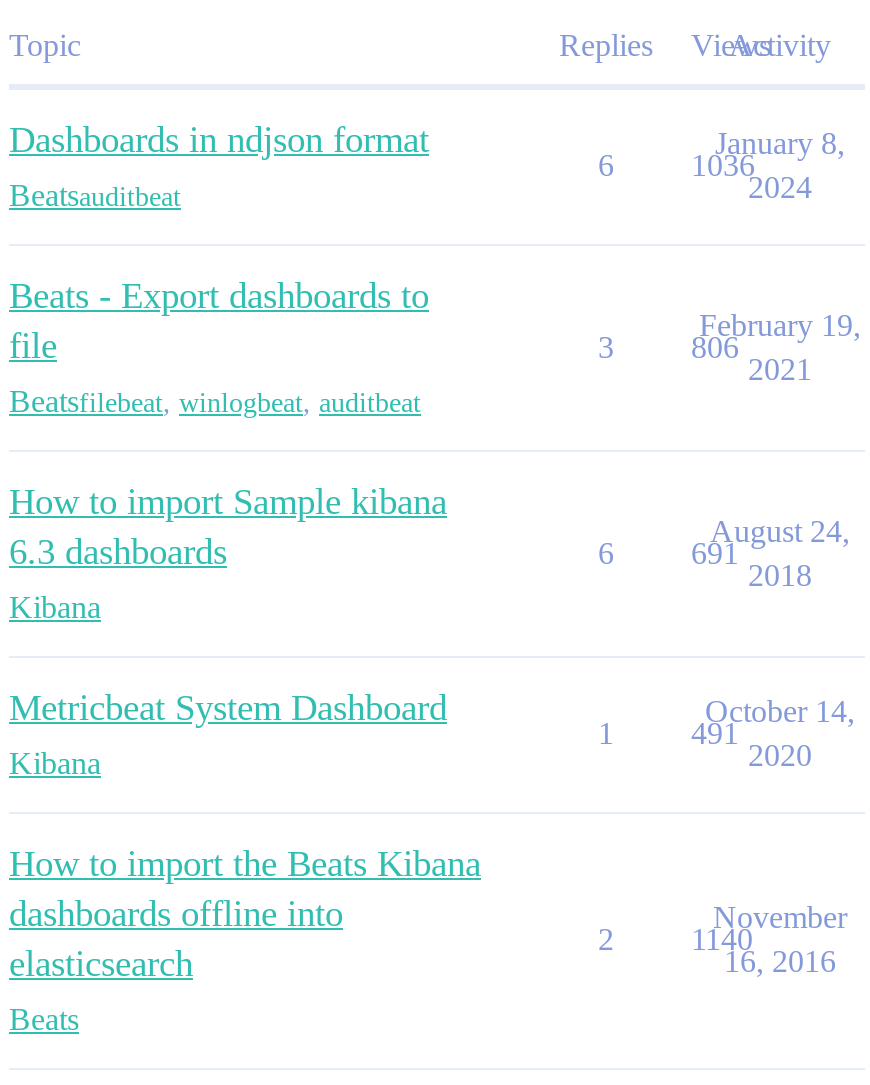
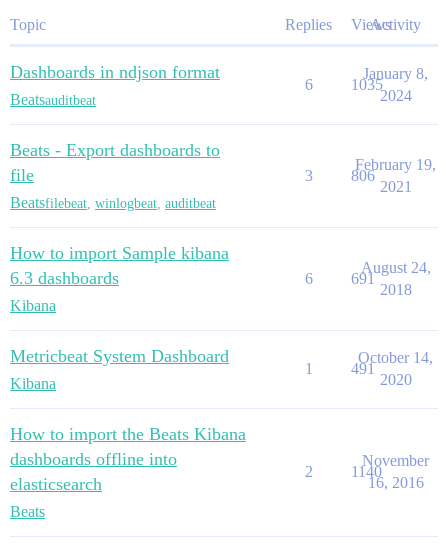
- 1036
+ 1035
